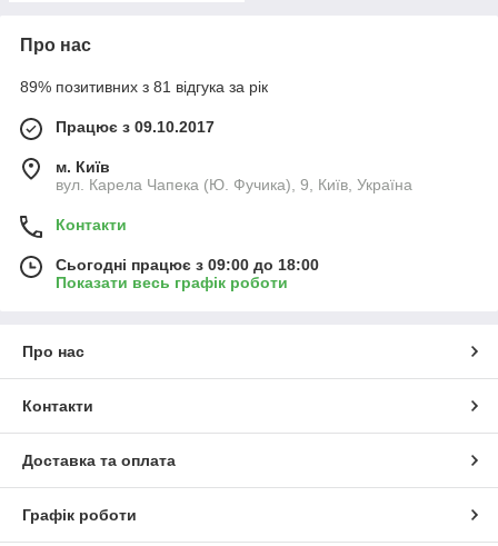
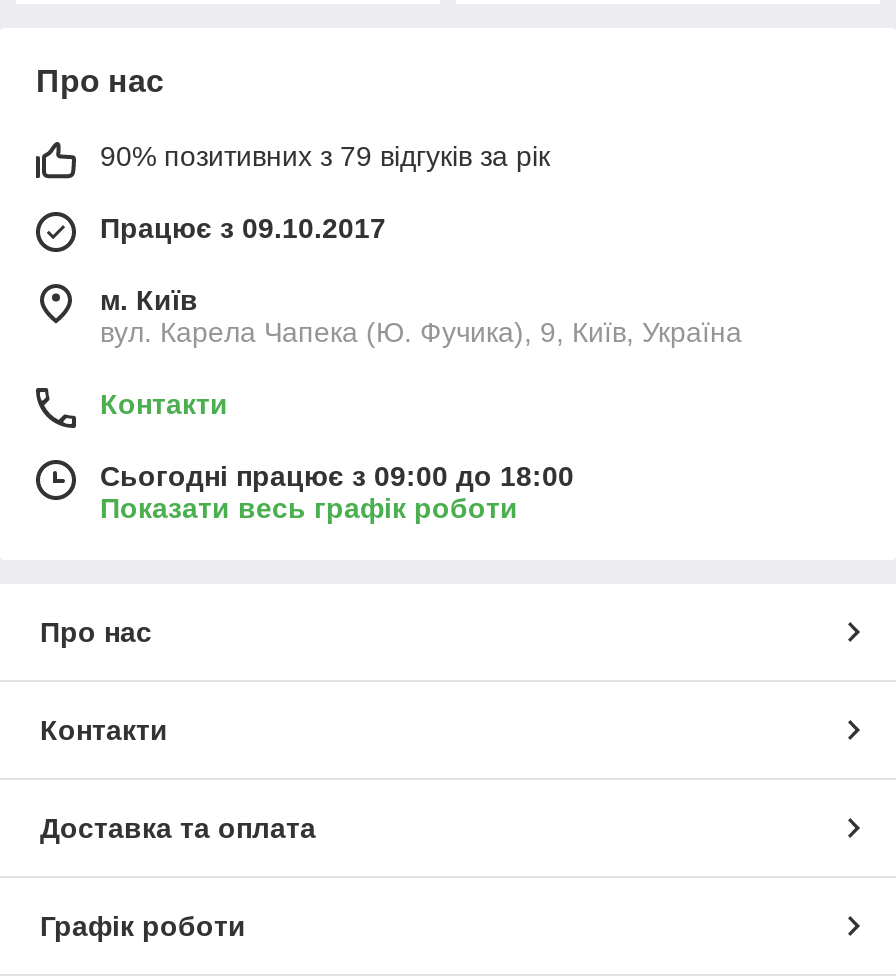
- 89% позитивних з 81 відгука за рік
+ 90% позитивних з 79 відгуків за рік
